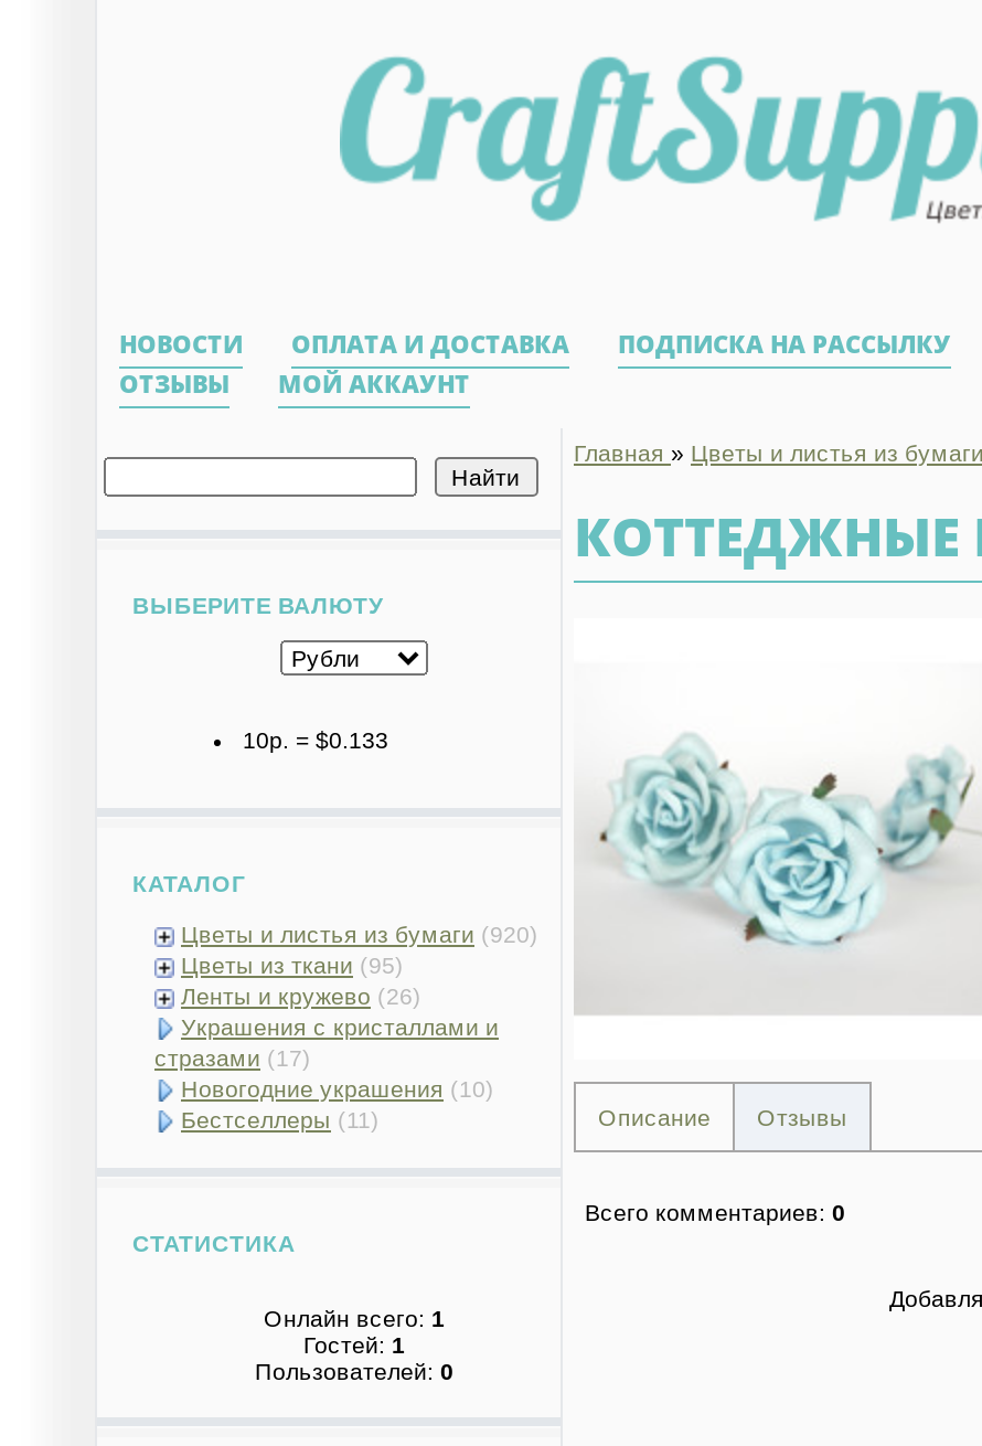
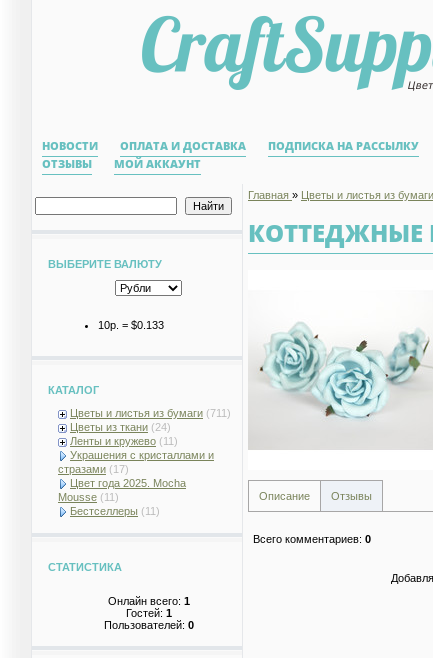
- Цветы и листья из бумаги (920)
+ Цветы и листья из бумаги (711)

- Цветы из ткани (95)
+ Цветы из ткани (24)

- Ленты и кружево (26)
+ Ленты и кружево (11)

- Новогодние украшения (10)
+ Цвет года 2025. Mocha
+ Mousse (11)
